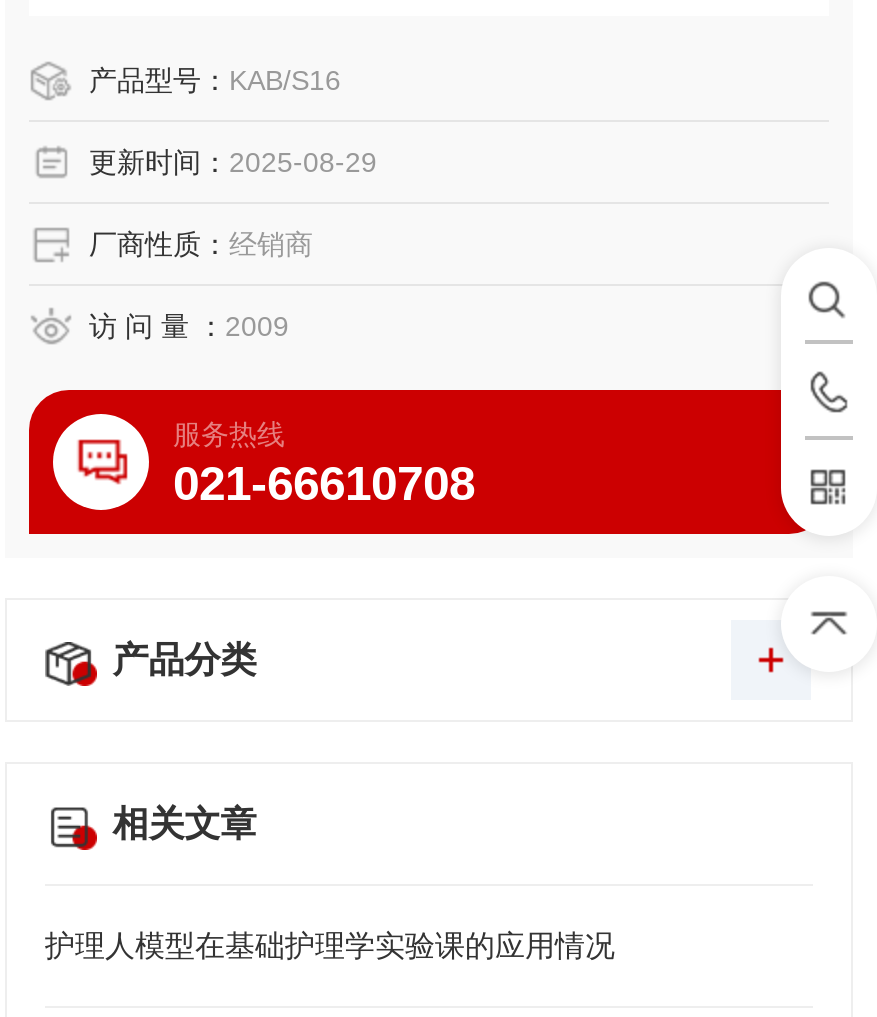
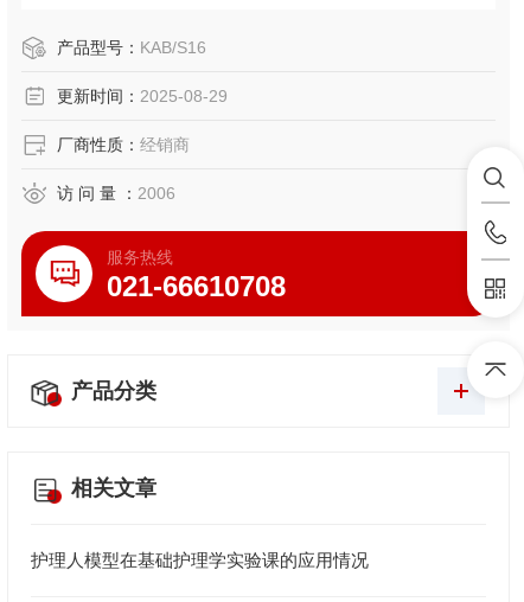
- 访 问 量 ：2009
+ 访 问 量 ：2006
